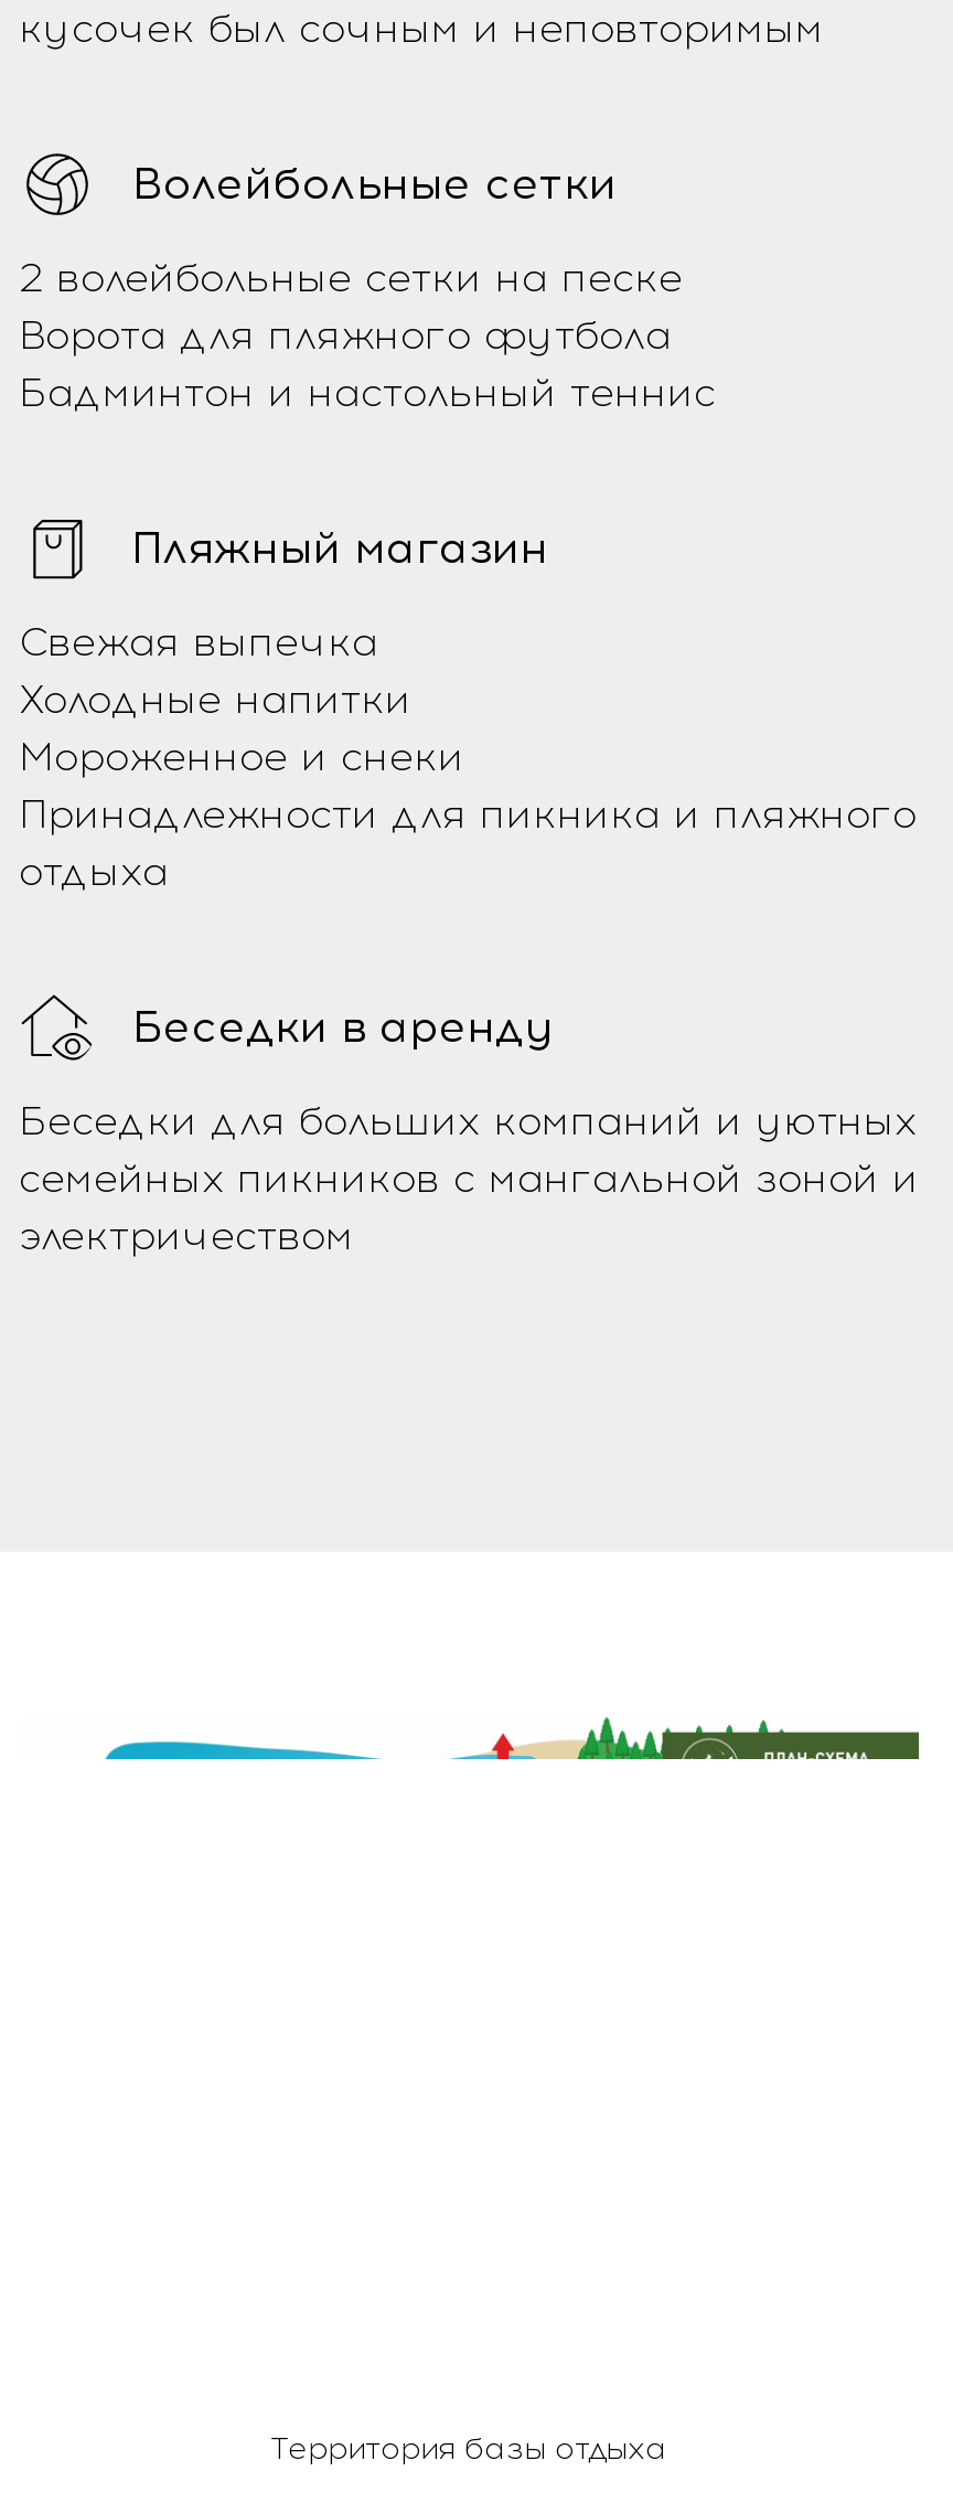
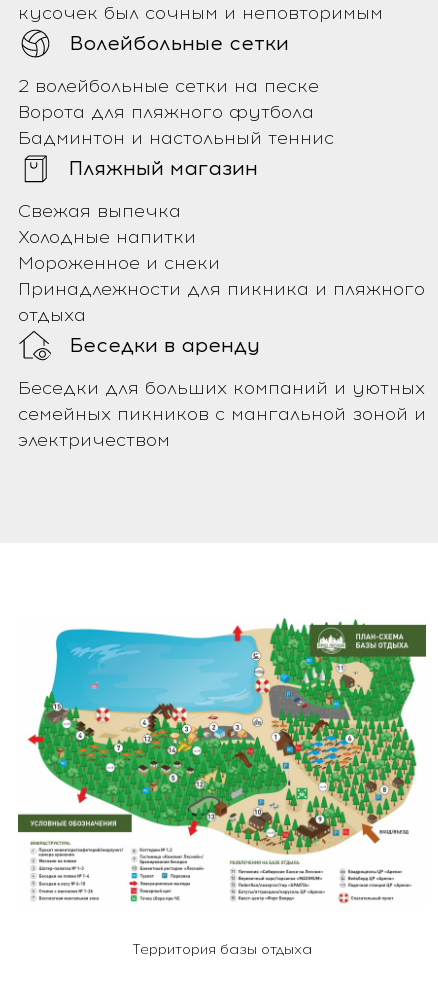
+ [image]
